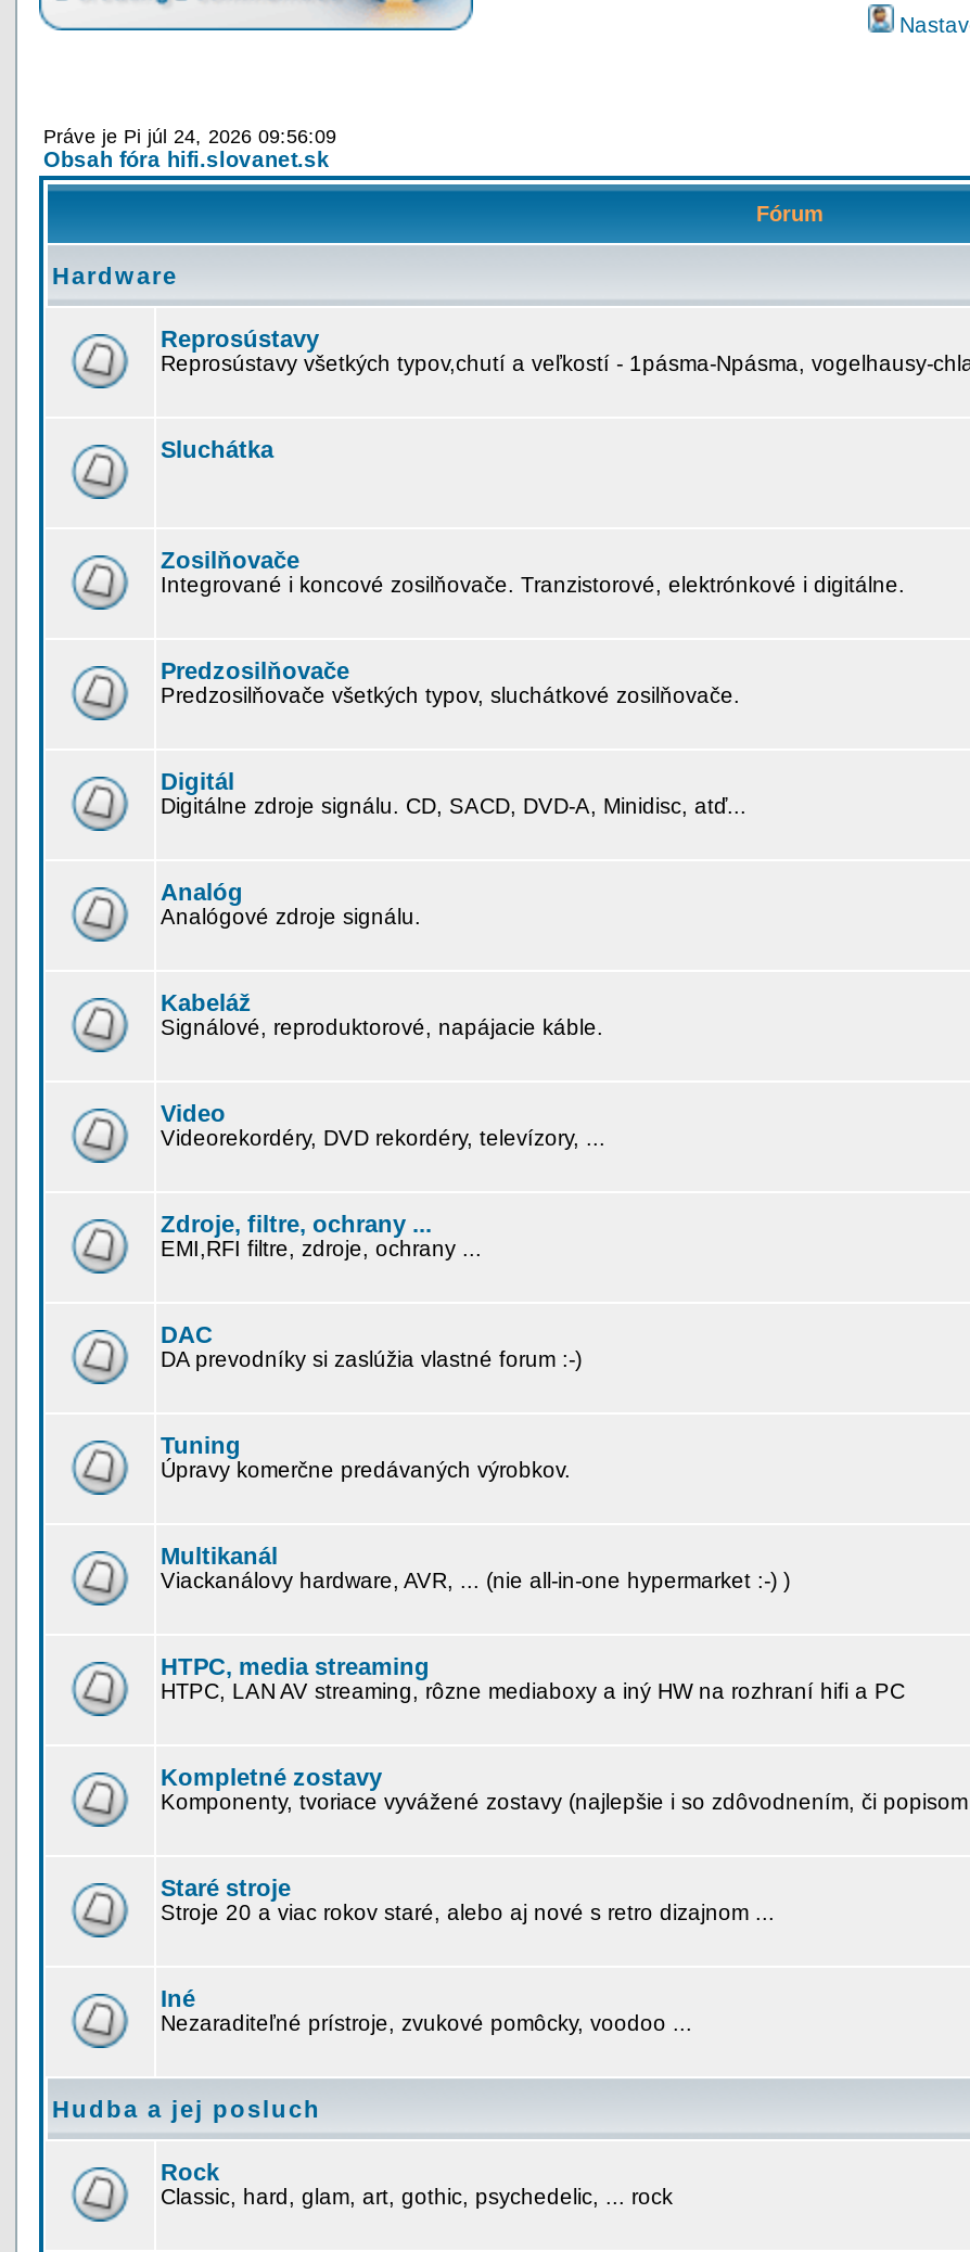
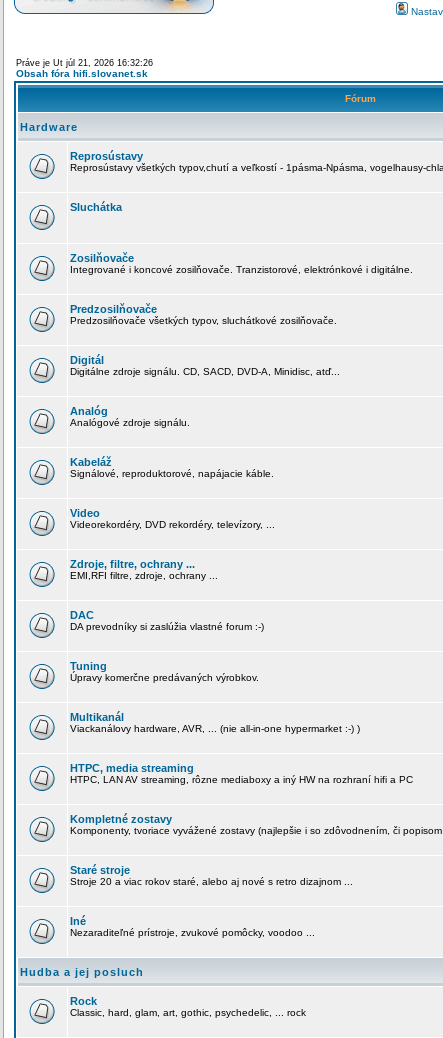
- Práve je Pi júl 24, 2026 09:56:09
+ Práve je Ut júl 21, 2026 16:32:26
